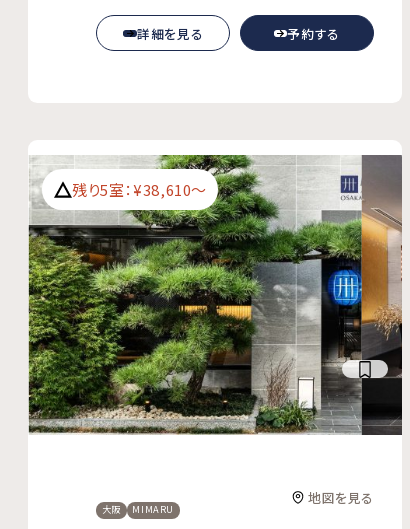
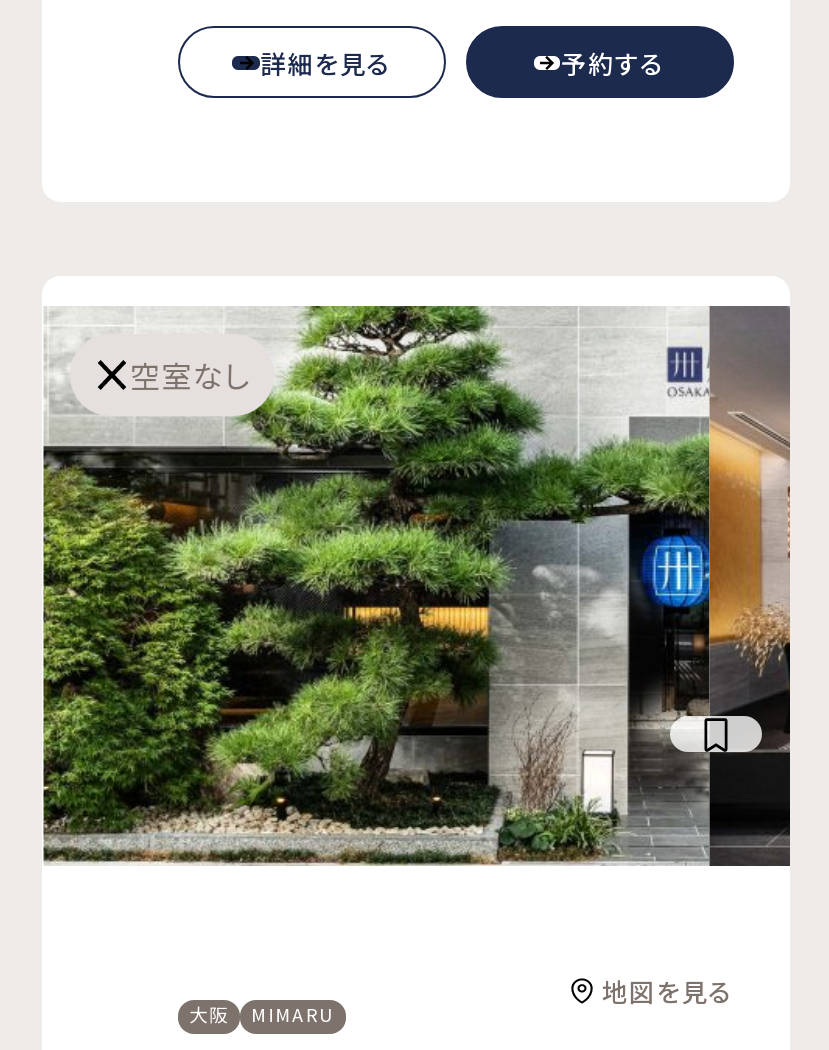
- 残り5室：¥38,610〜
+ 空室なし
